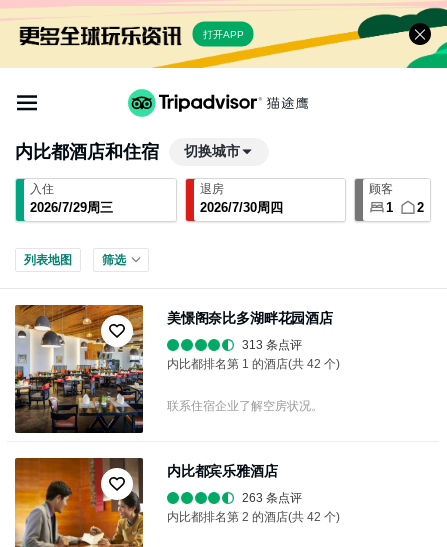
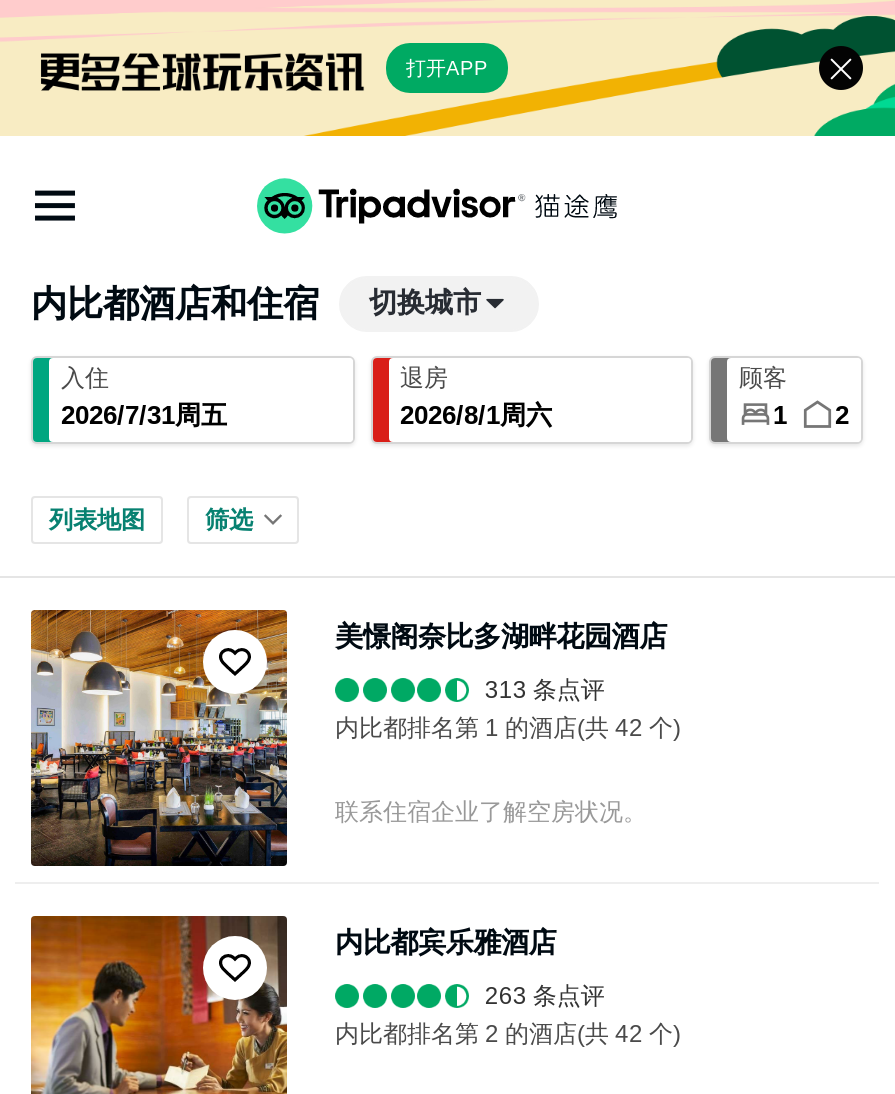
- 2026/7/29周三
+ 2026/7/31周五

- 2026/7/30周四
+ 2026/8/1周六
